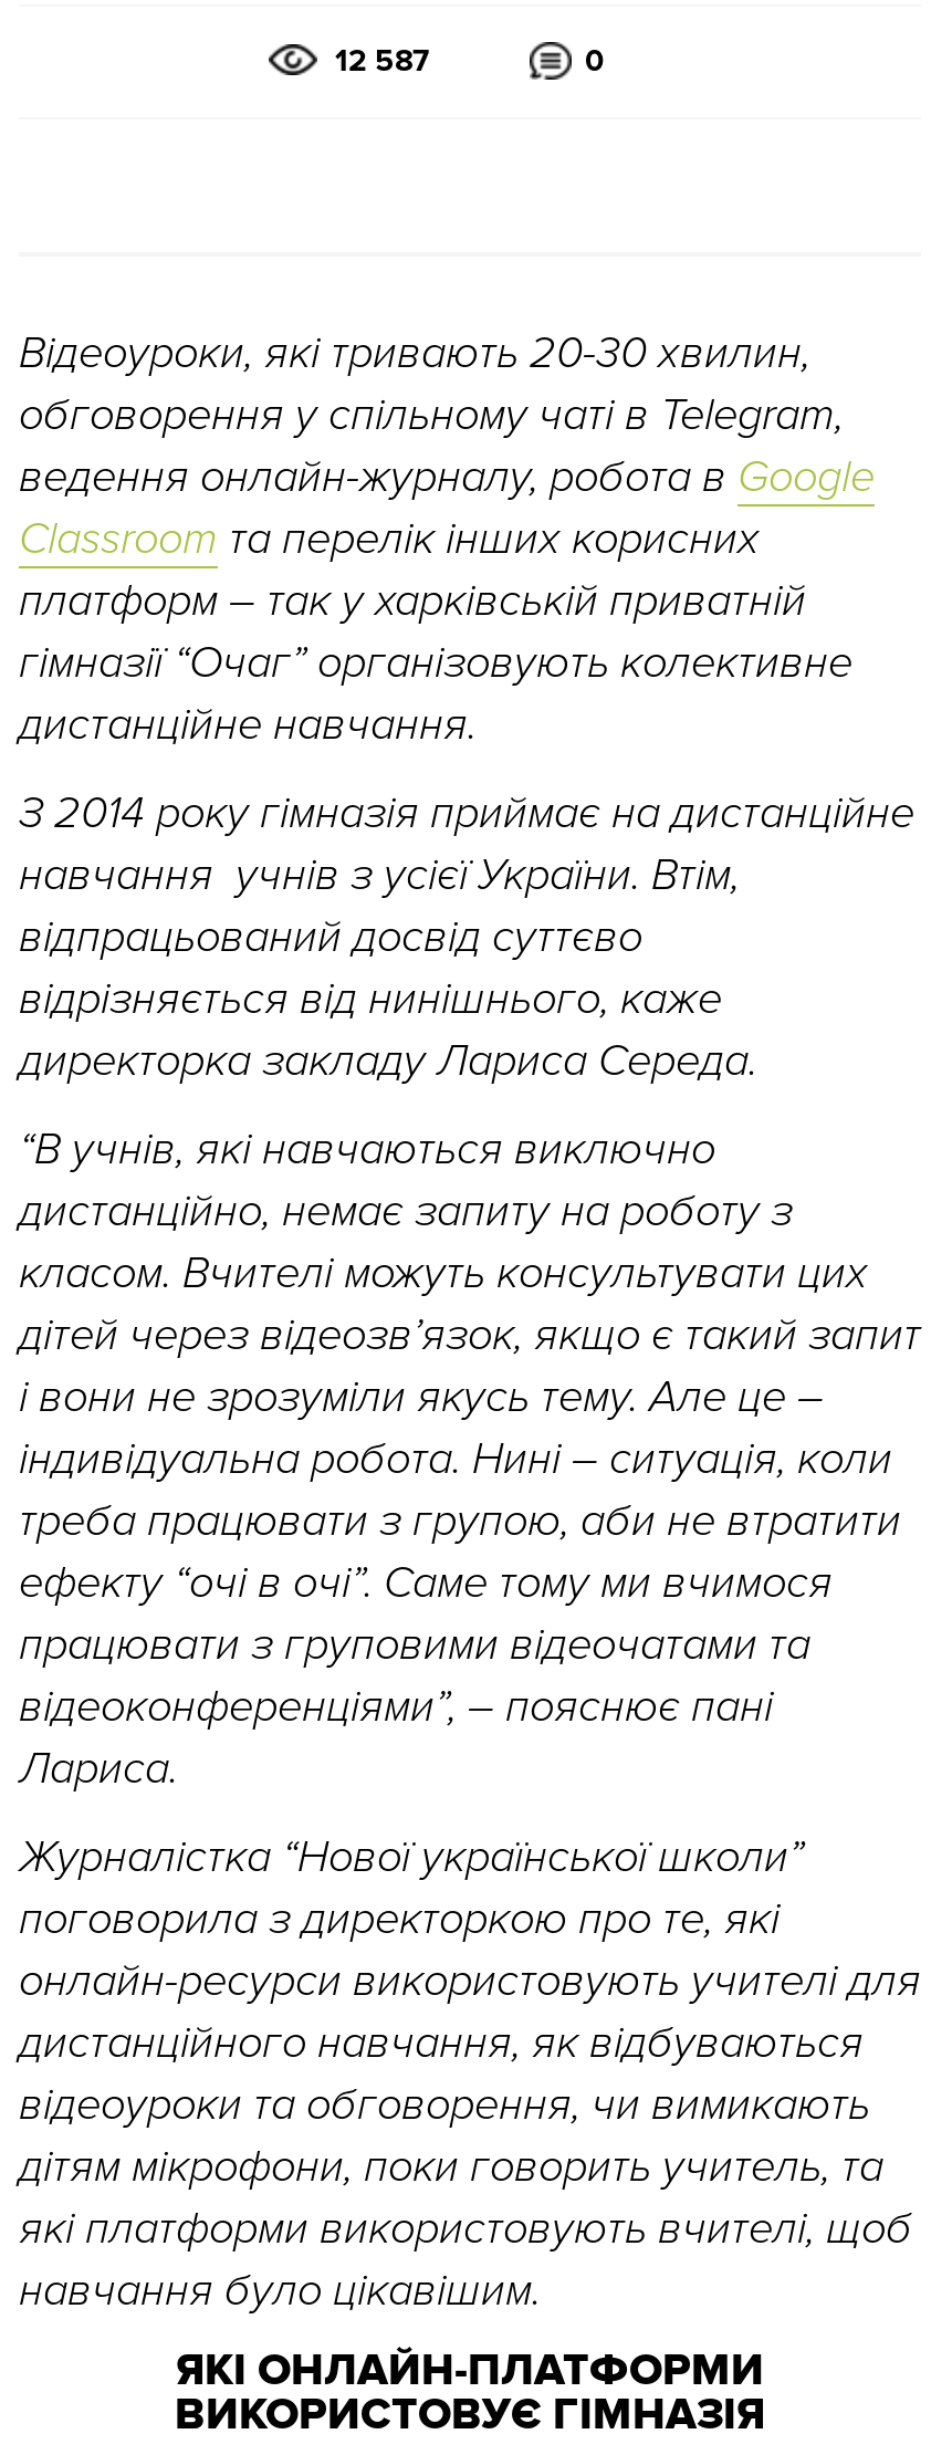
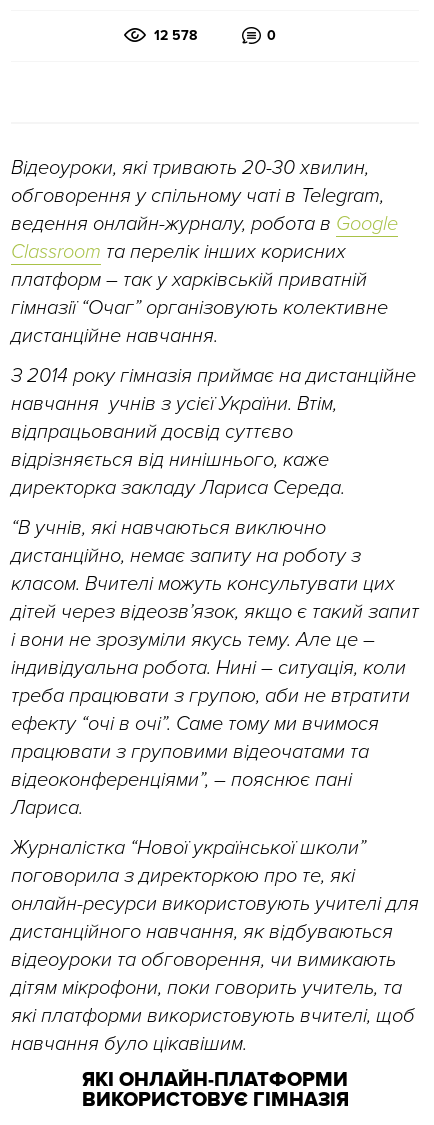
- 12 587
+ 12 578
